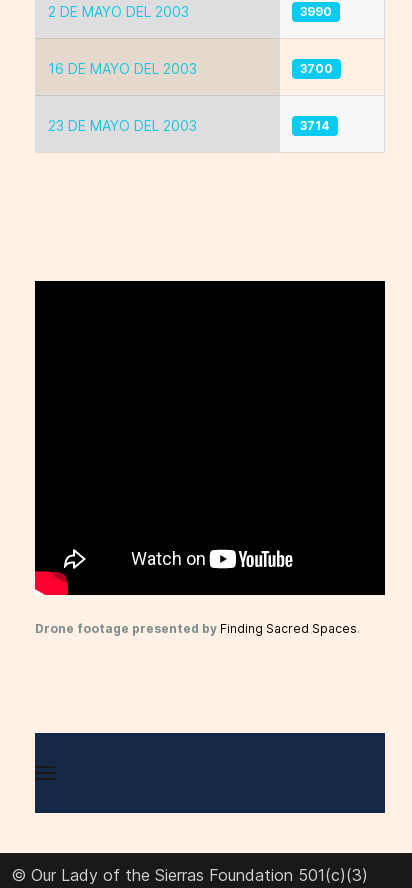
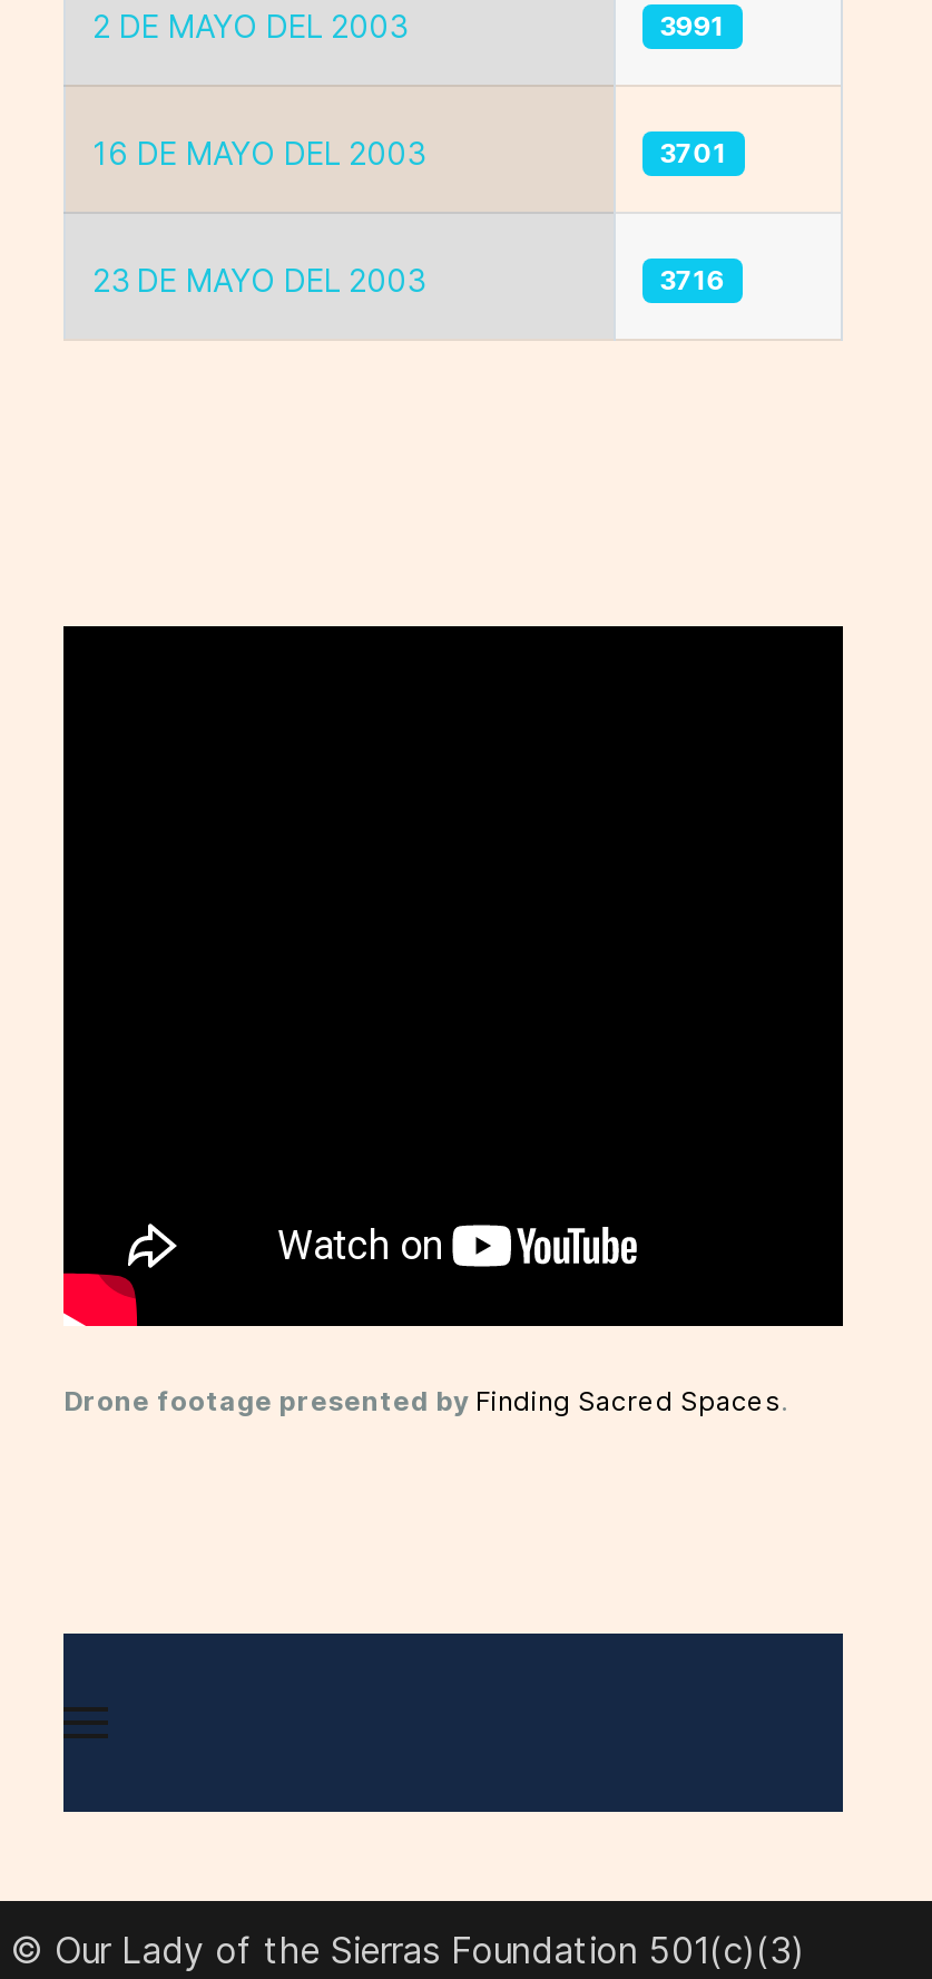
- 3990
+ 3991

- 3700
+ 3701

- 3714
+ 3716
